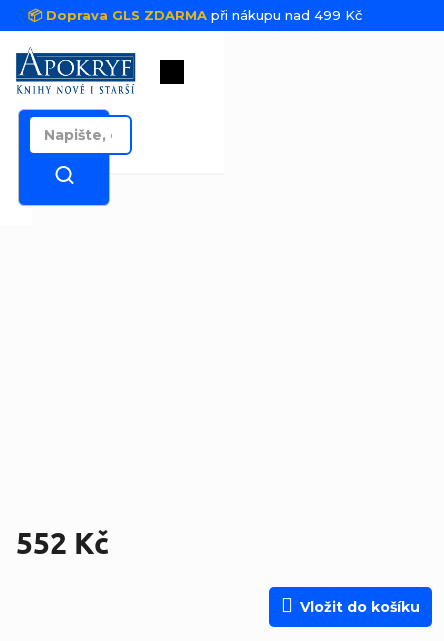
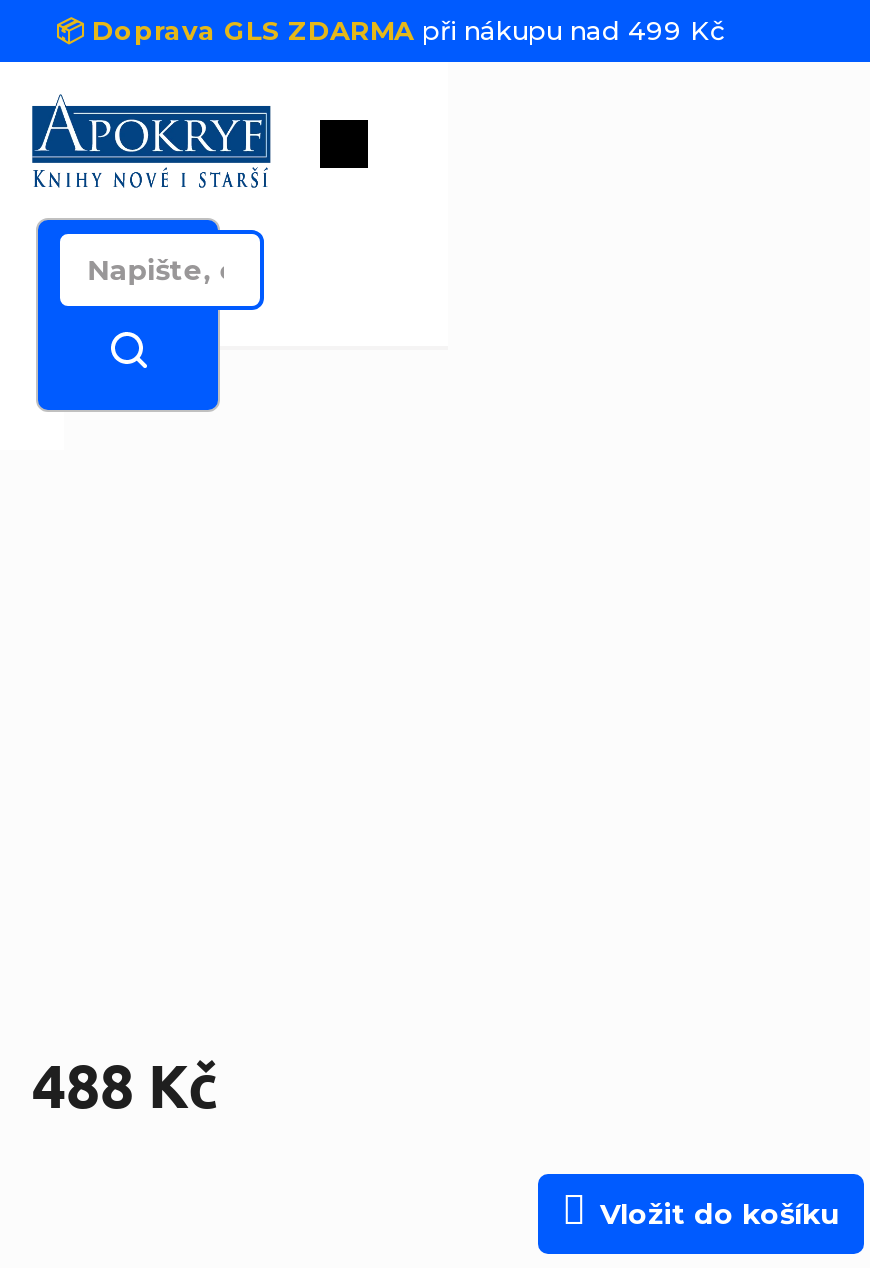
- 552 Kč
+ 488 Kč
